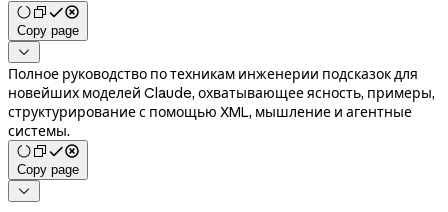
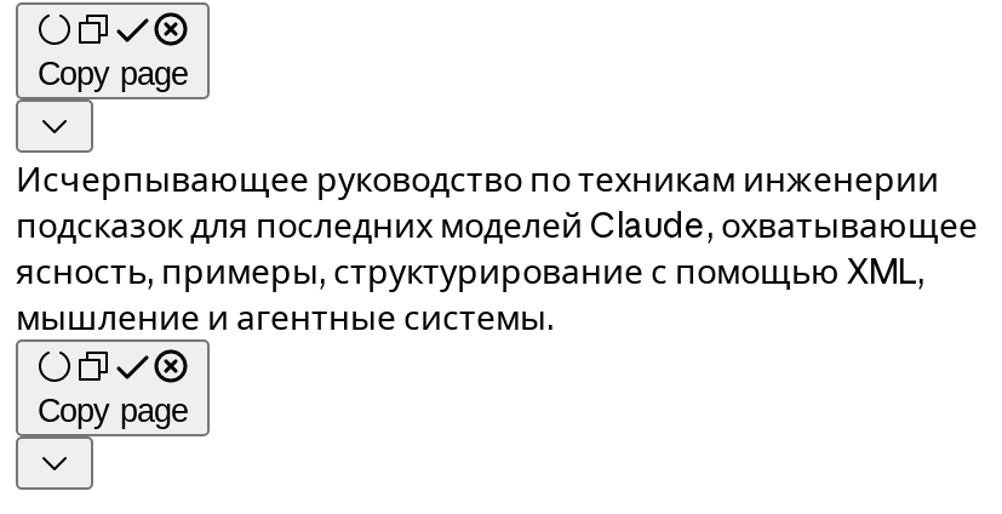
- Полное руководство по техникам инженерии подсказок для
- новейших моделей Claude, охватывающее ясность, примеры,
- структурирование с помощью XML, мышление и агентные
- системы.
+ Исчерпывающее руководство по техникам инженерии
+ подсказок для последних моделей Claude, охватывающее
+ ясность, примеры, структурирование с помощью XML,
+ мышление и агентные системы.
